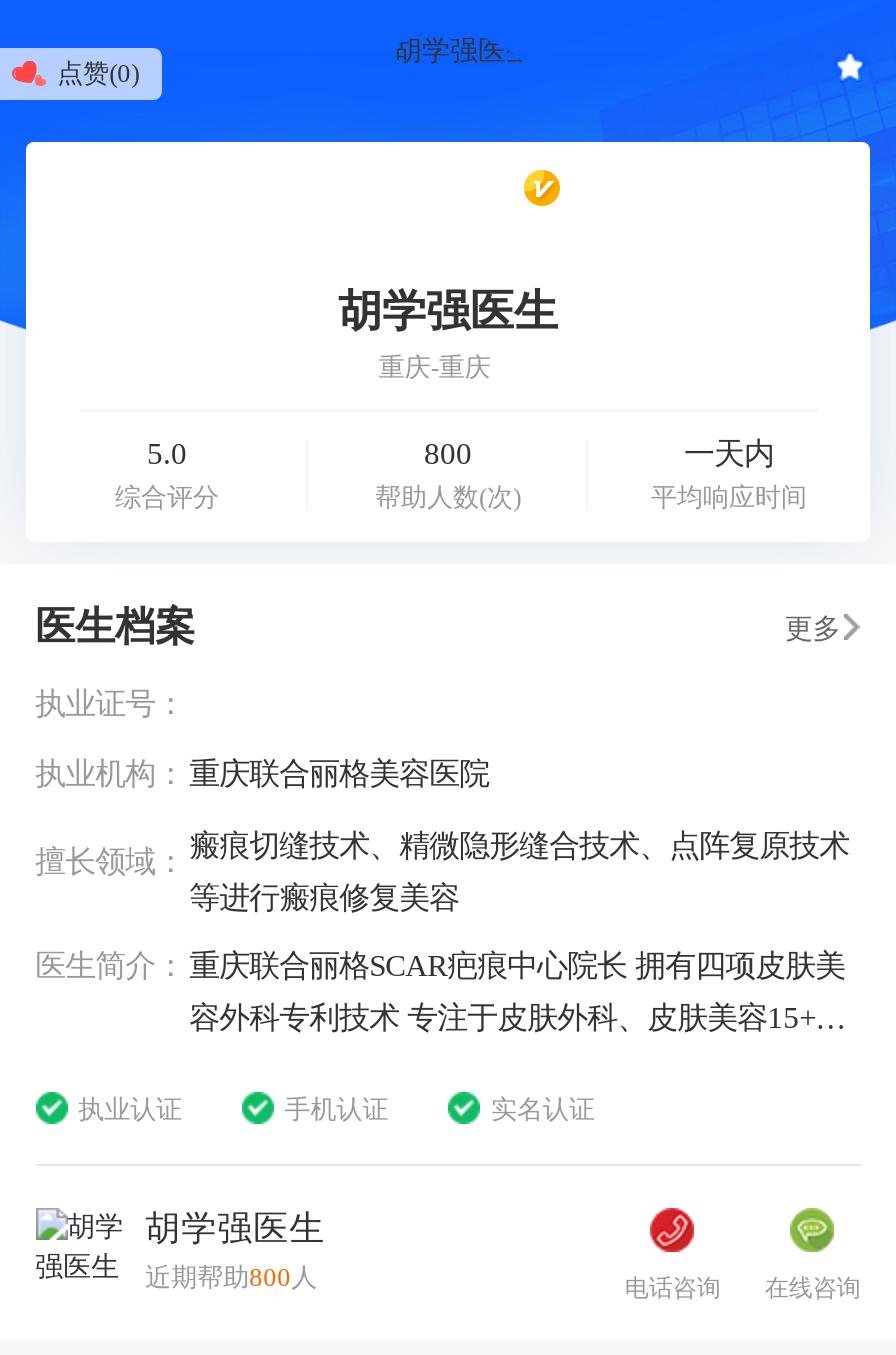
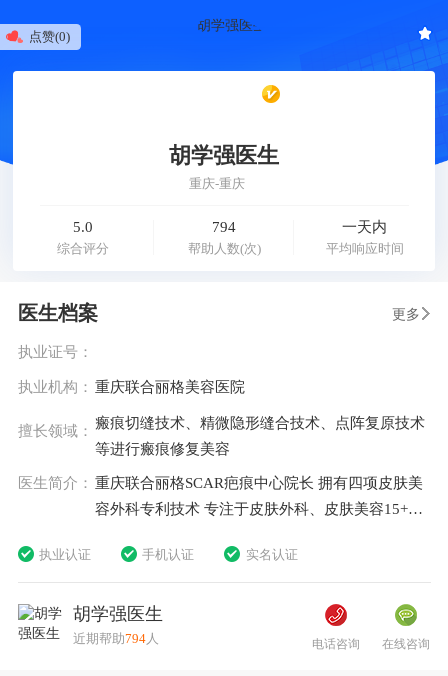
- 800
+ 794

- 近期帮助800人
+ 近期帮助794人
